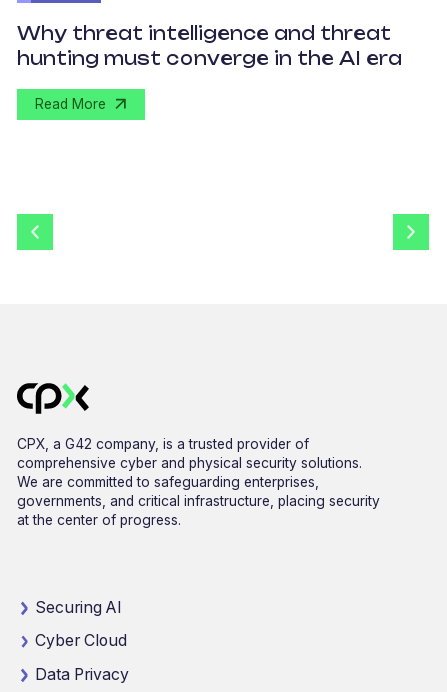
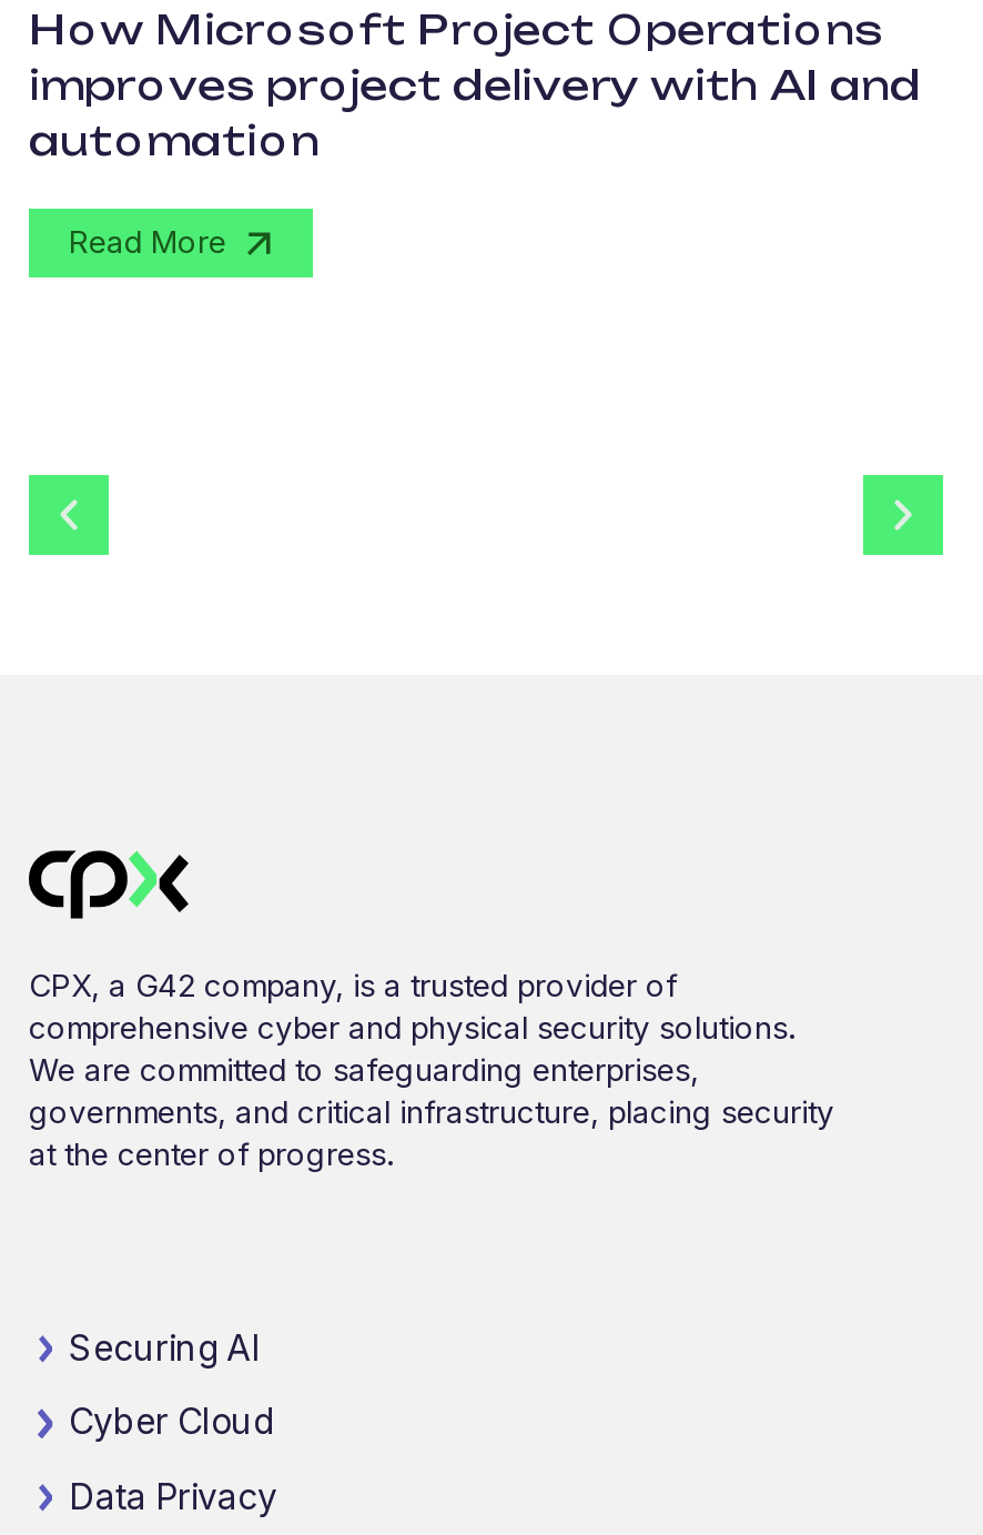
- Why threat intelligence and threat
- hunting must converge in the AI era
+ How Microsoft Project Operations
+ improves project delivery with AI and
+ automation
